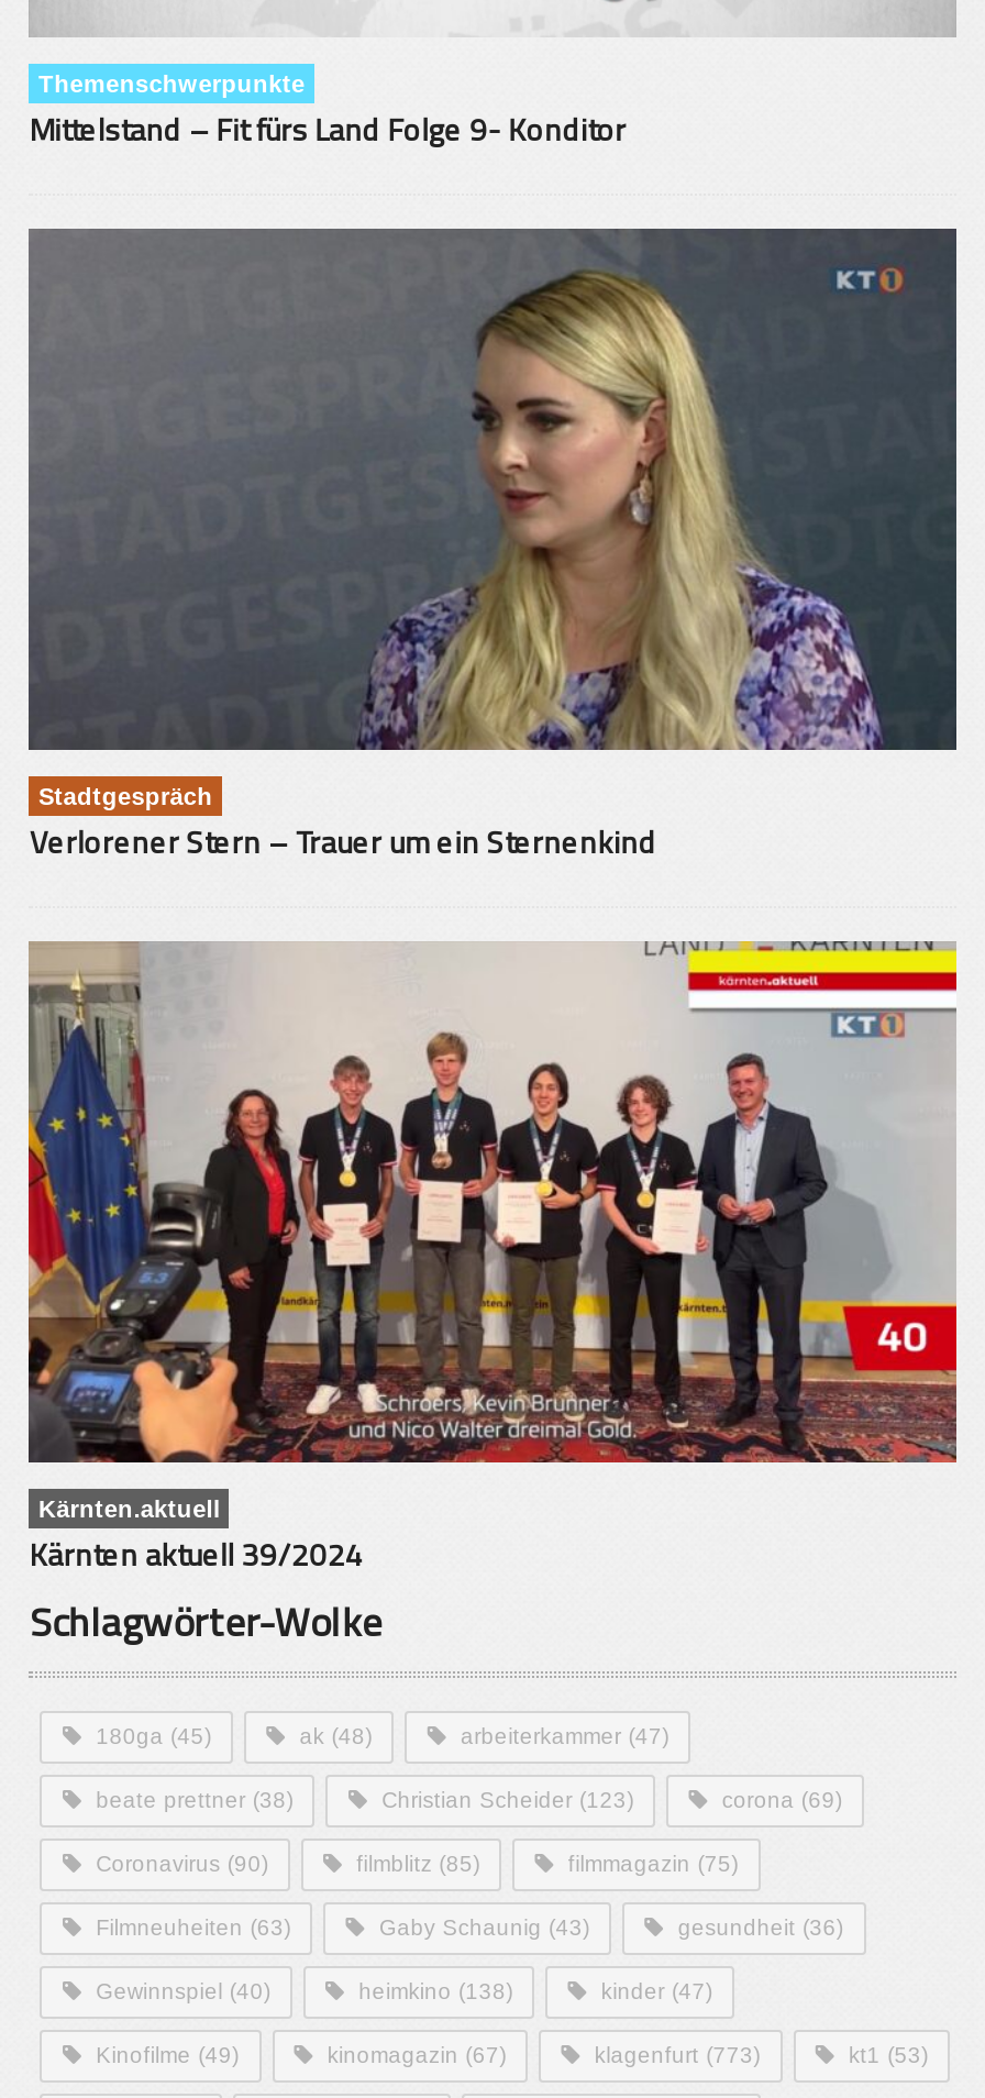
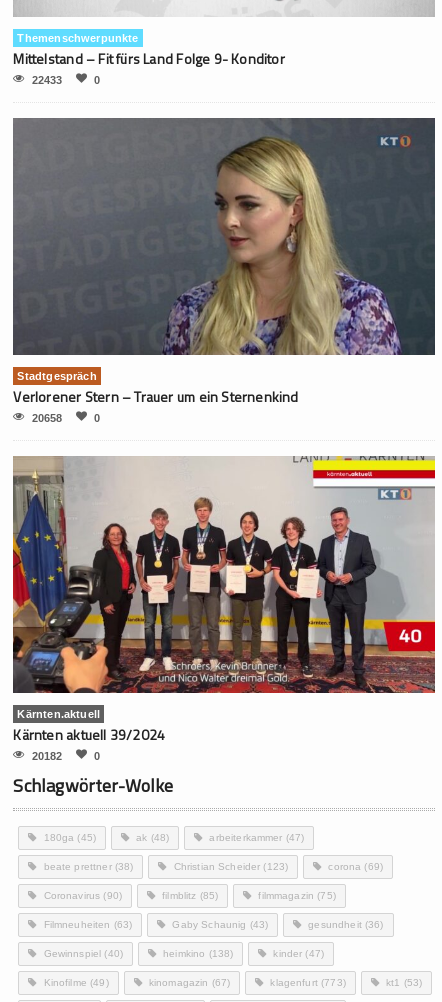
+ 22433
+ 0

+ 20658
+ 0

+ 20182
+ 0
